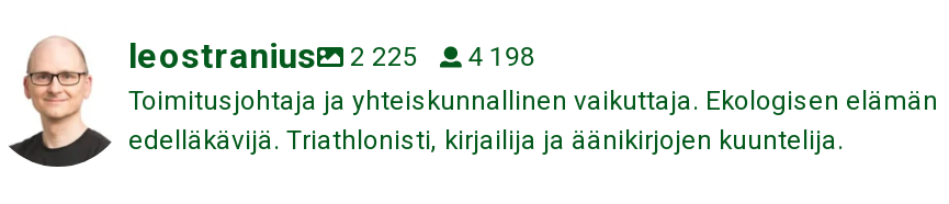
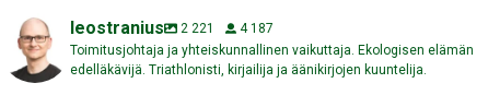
- 2 225
+ 2 221

- 4 198
+ 4 187
